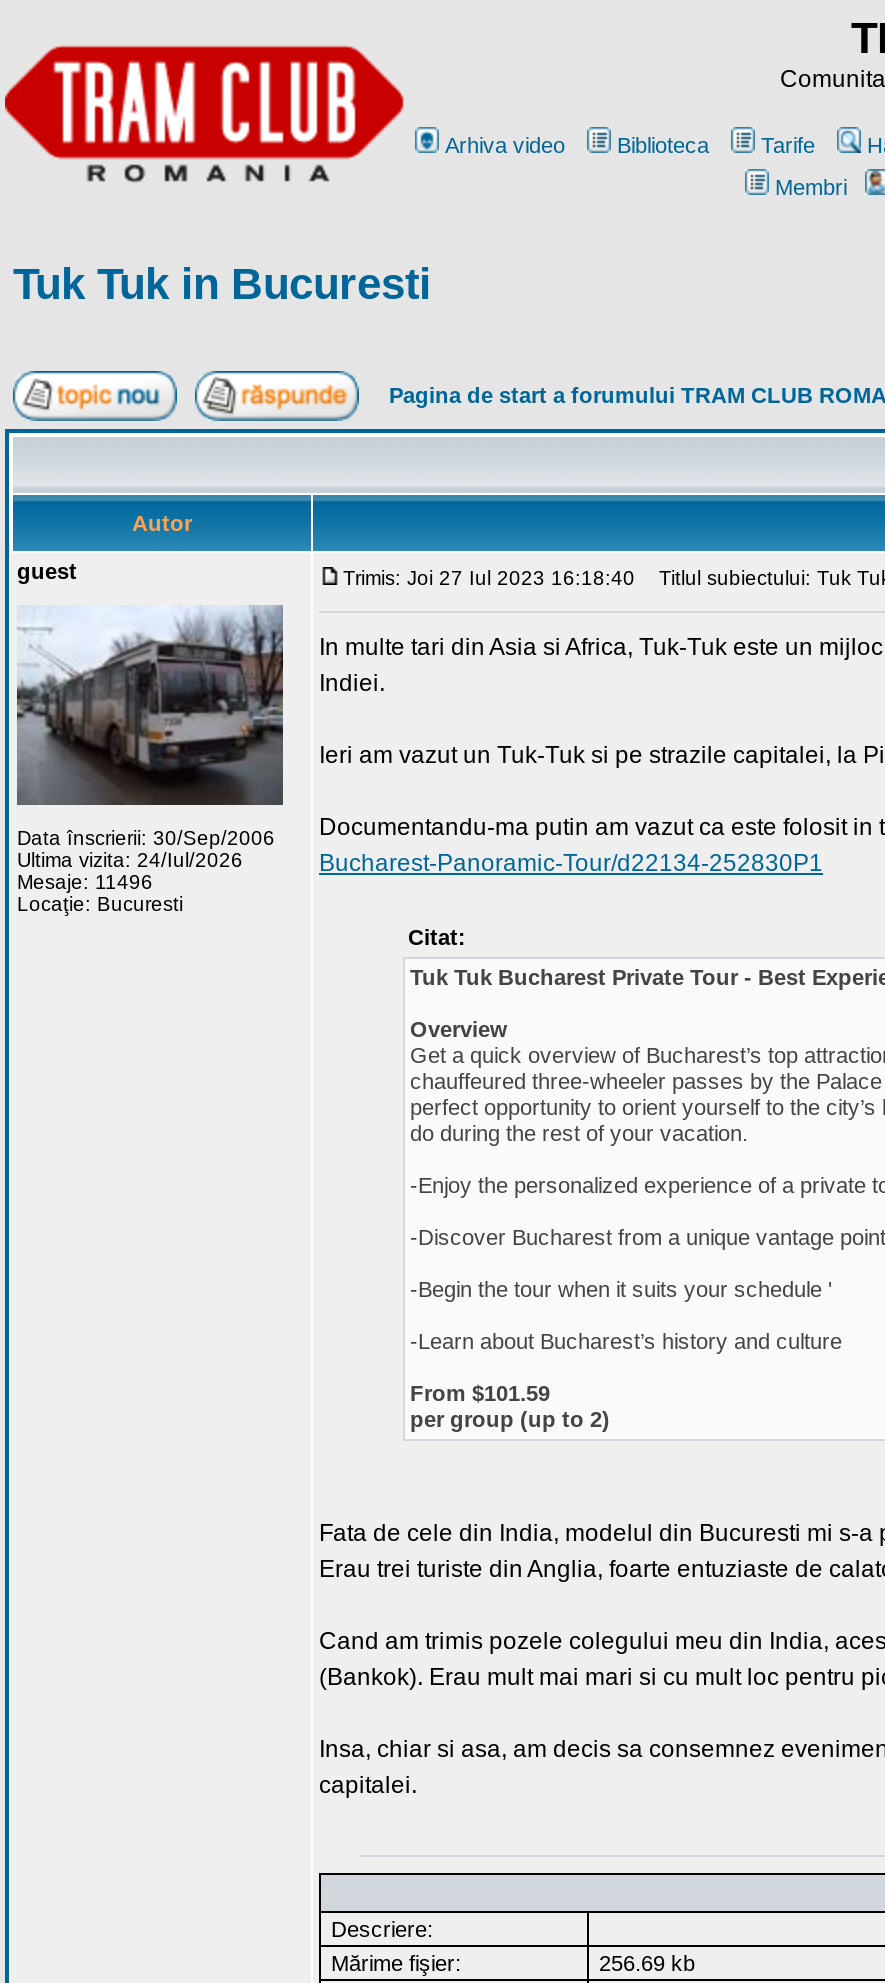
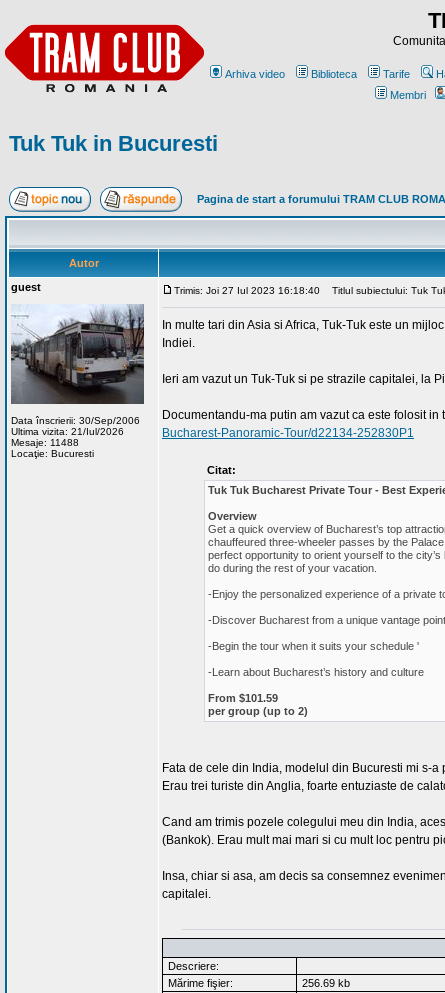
- Ultima vizita: 24/Iul/2026
+ Ultima vizita: 21/Iul/2026

- Mesaje: 11496
+ Mesaje: 11488
